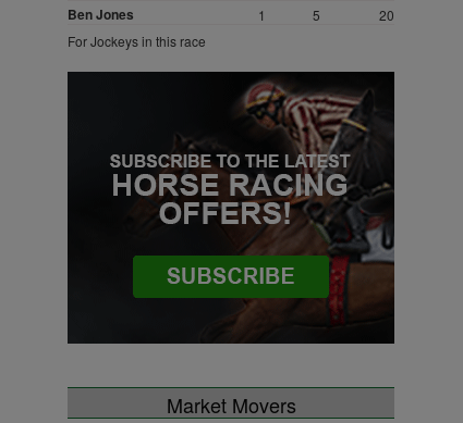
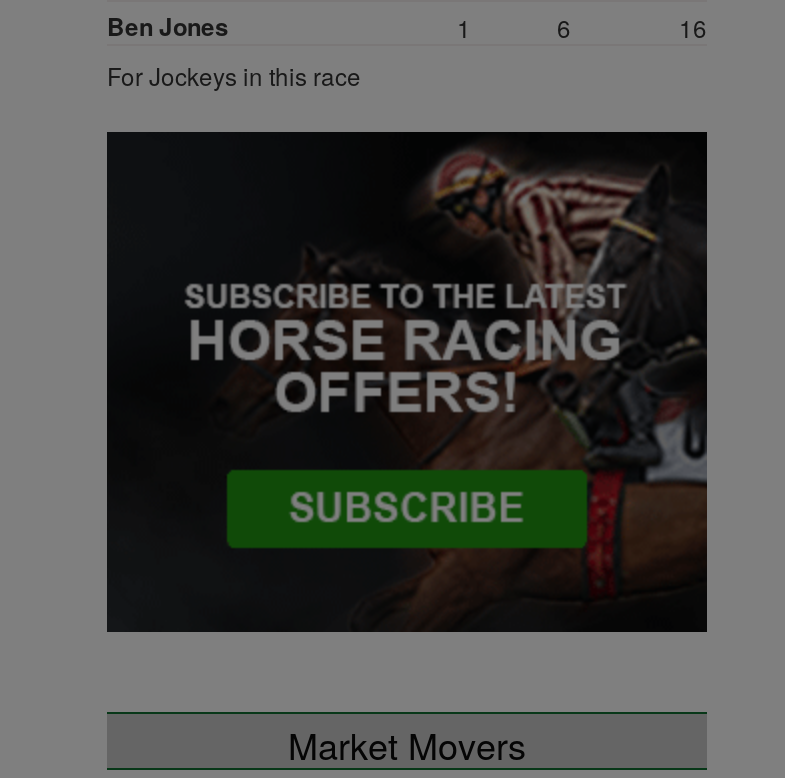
- 5
+ 6

- 20
+ 16
